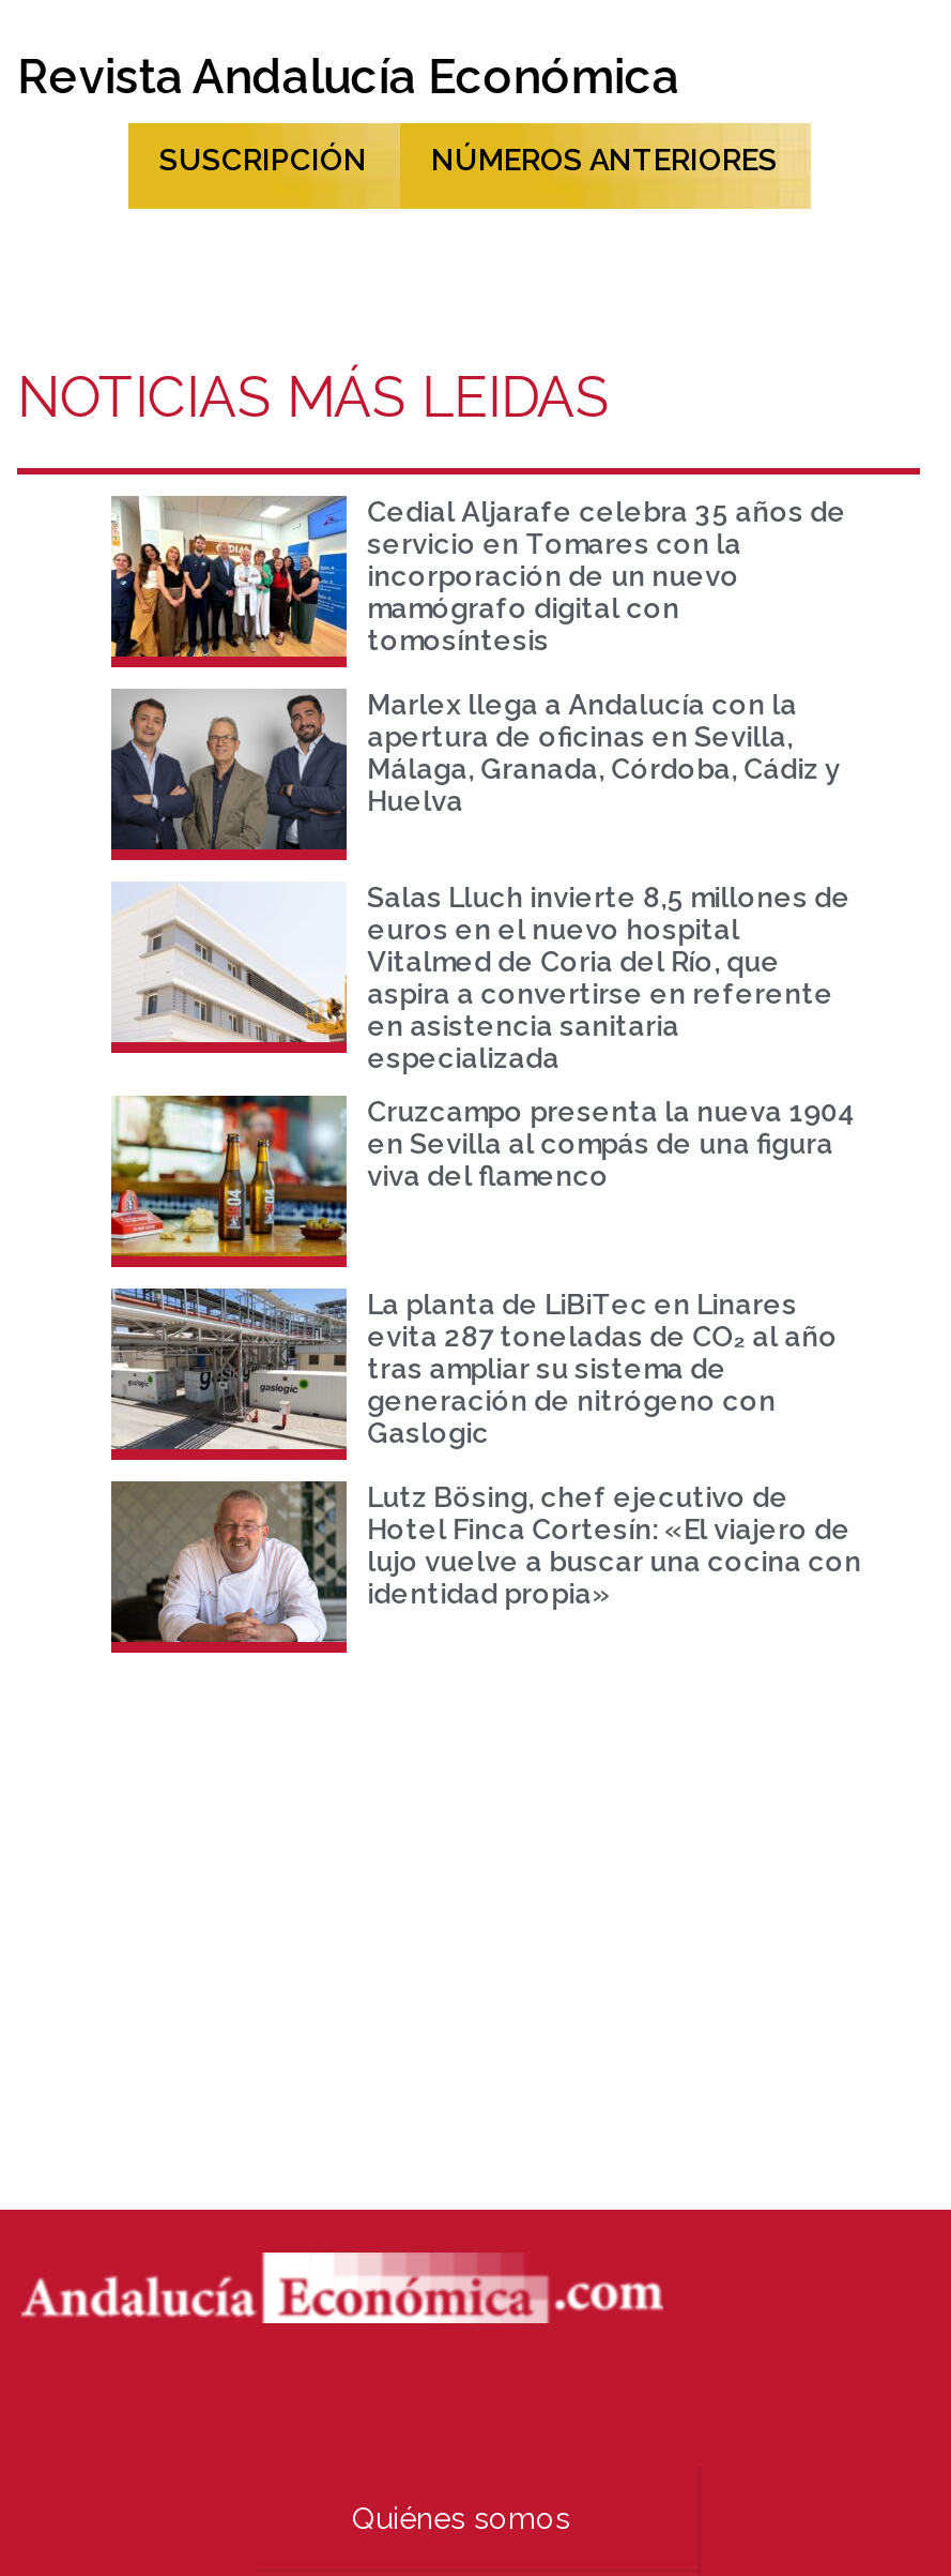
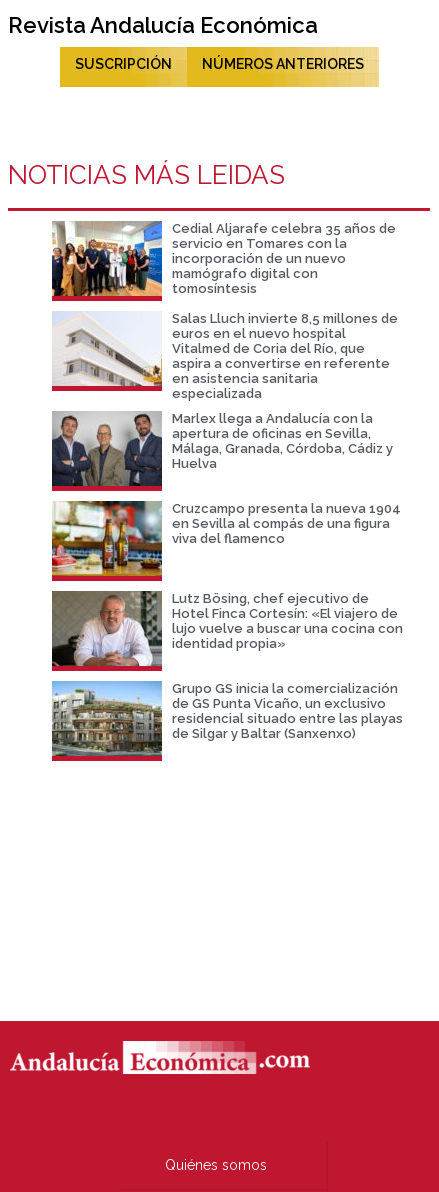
moved down: [image] | Marlex llega a Andalucía con la | apertura de oficinas en Sevilla, | Málaga, Granada, Córdoba, Cádiz y | Huelva

moved up: [image] | Salas Lluch invierte 8,5 millones de | euros en el nuevo hospital | Vitalmed de Coria del Río, que | aspira a convertirse en referente | en asistencia sanitaria | especializada

- [image]
- La planta de LiBiTec en Linares
- evita 287 toneladas de CO₂ al año
- tras ampliar su sistema de
- generación de nitrógeno con
- Gaslogic

moved up: [image] | Lutz Bösing, chef ejecutivo de | Hotel Finca Cortesín: «El viajero de | lujo vuelve a buscar una cocina con | identidad propia»

+ [image]
+ Grupo GS inicia la comercialización
+ de GS Punta Vicaño, un exclusivo
+ residencial situado entre las playas
+ de Silgar y Baltar (Sanxenxo)
